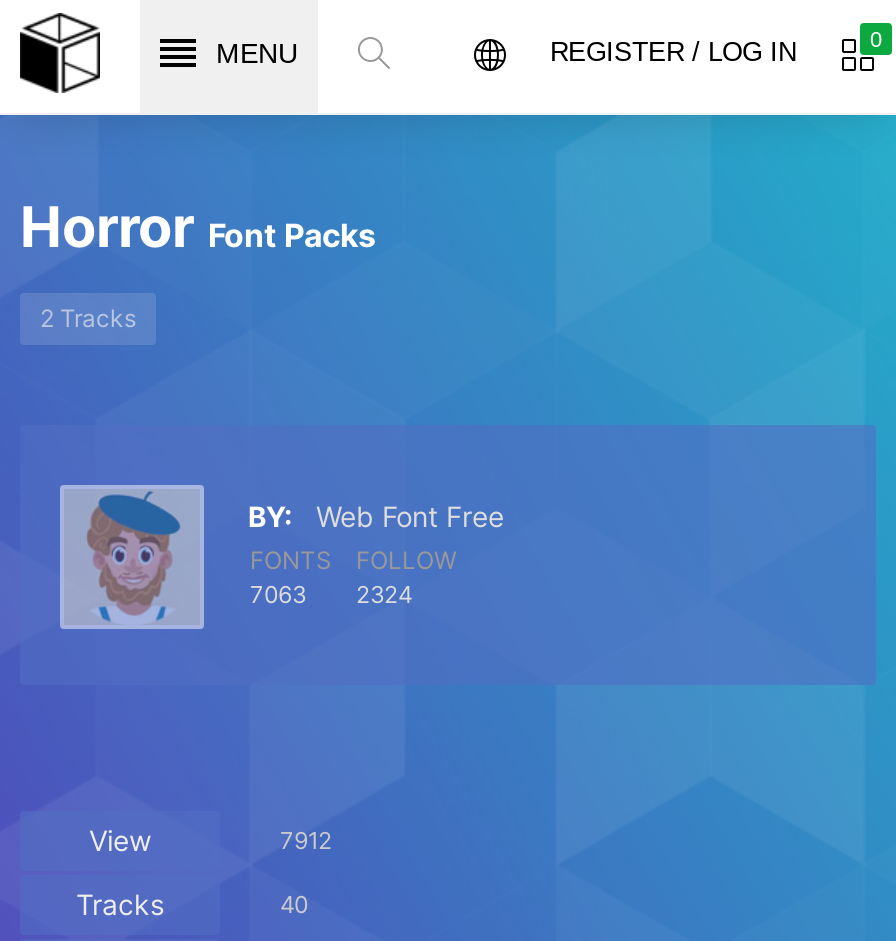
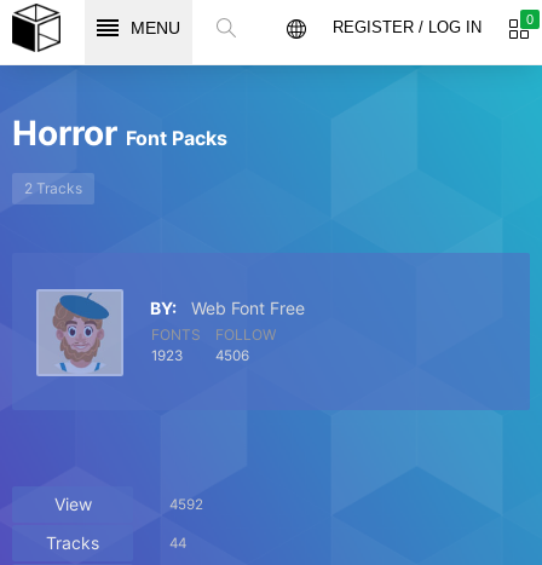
- 7063
+ 1923

- 2324
+ 4506

- 7912
+ 4592

- 40
+ 44
